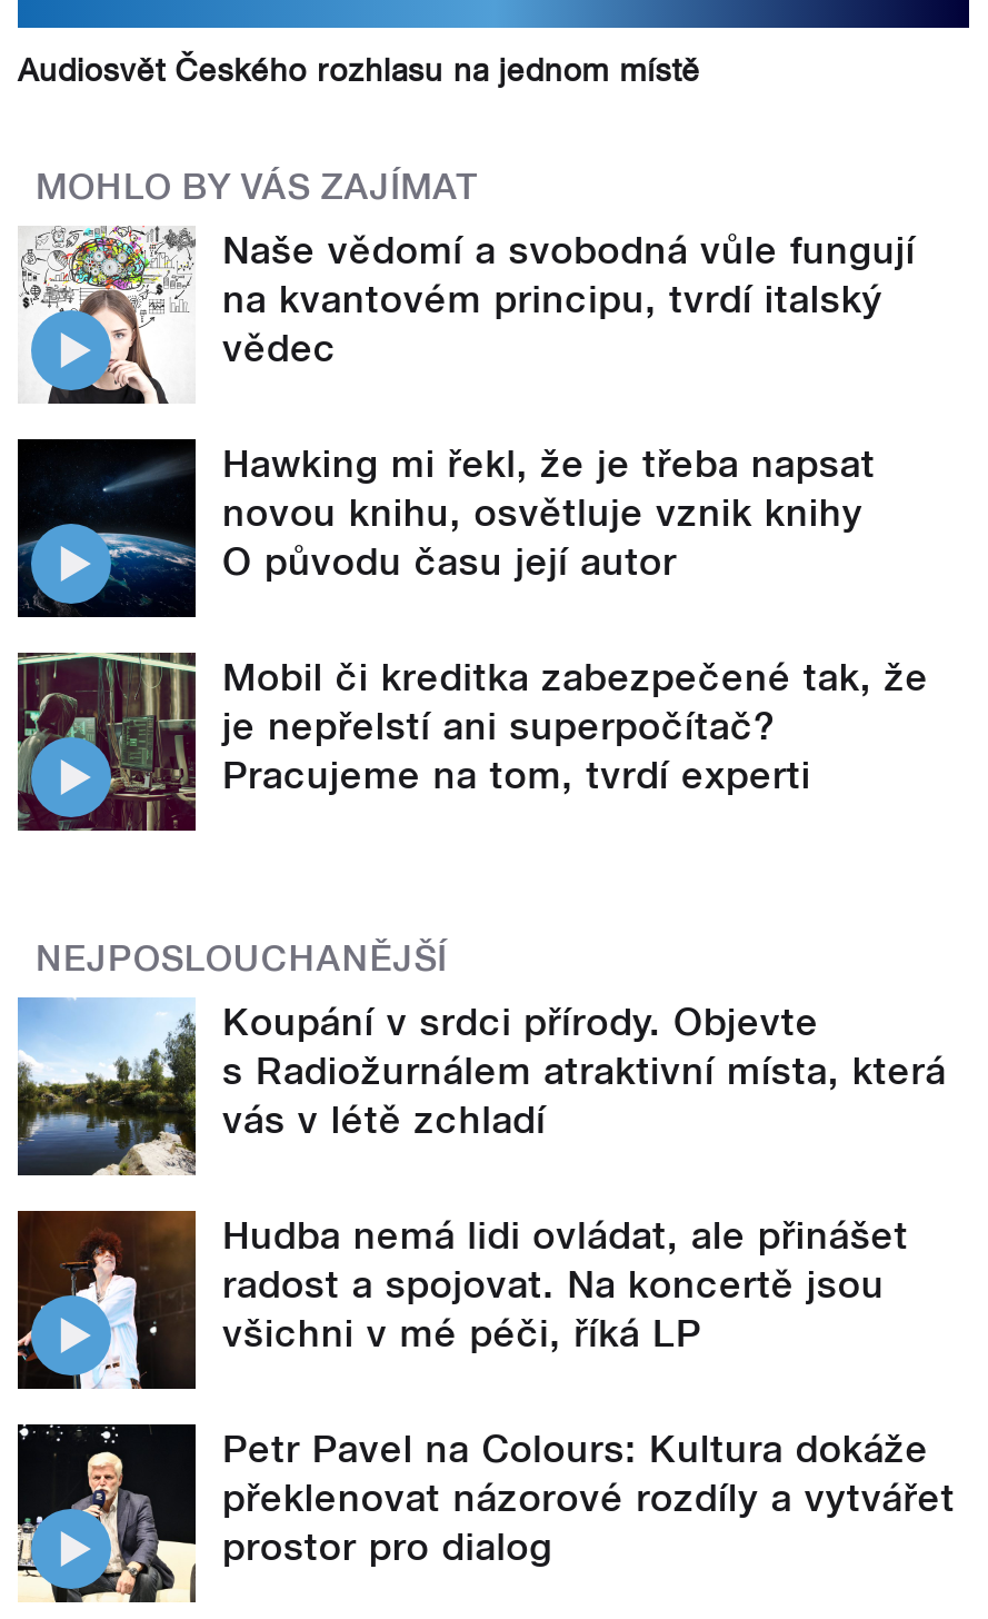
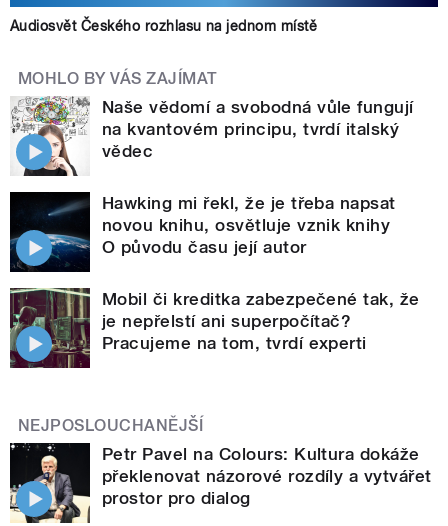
- [image]
- Koupání v srdci přírody. Objevte
- s Radiožurnálem atraktivní místa, která
- vás v létě zchladí
- Hudba nemá lidi ovládat, ale přinášet
- radost a spojovat. Na koncertě jsou
- všichni v mé péči, říká LP

- [image]
